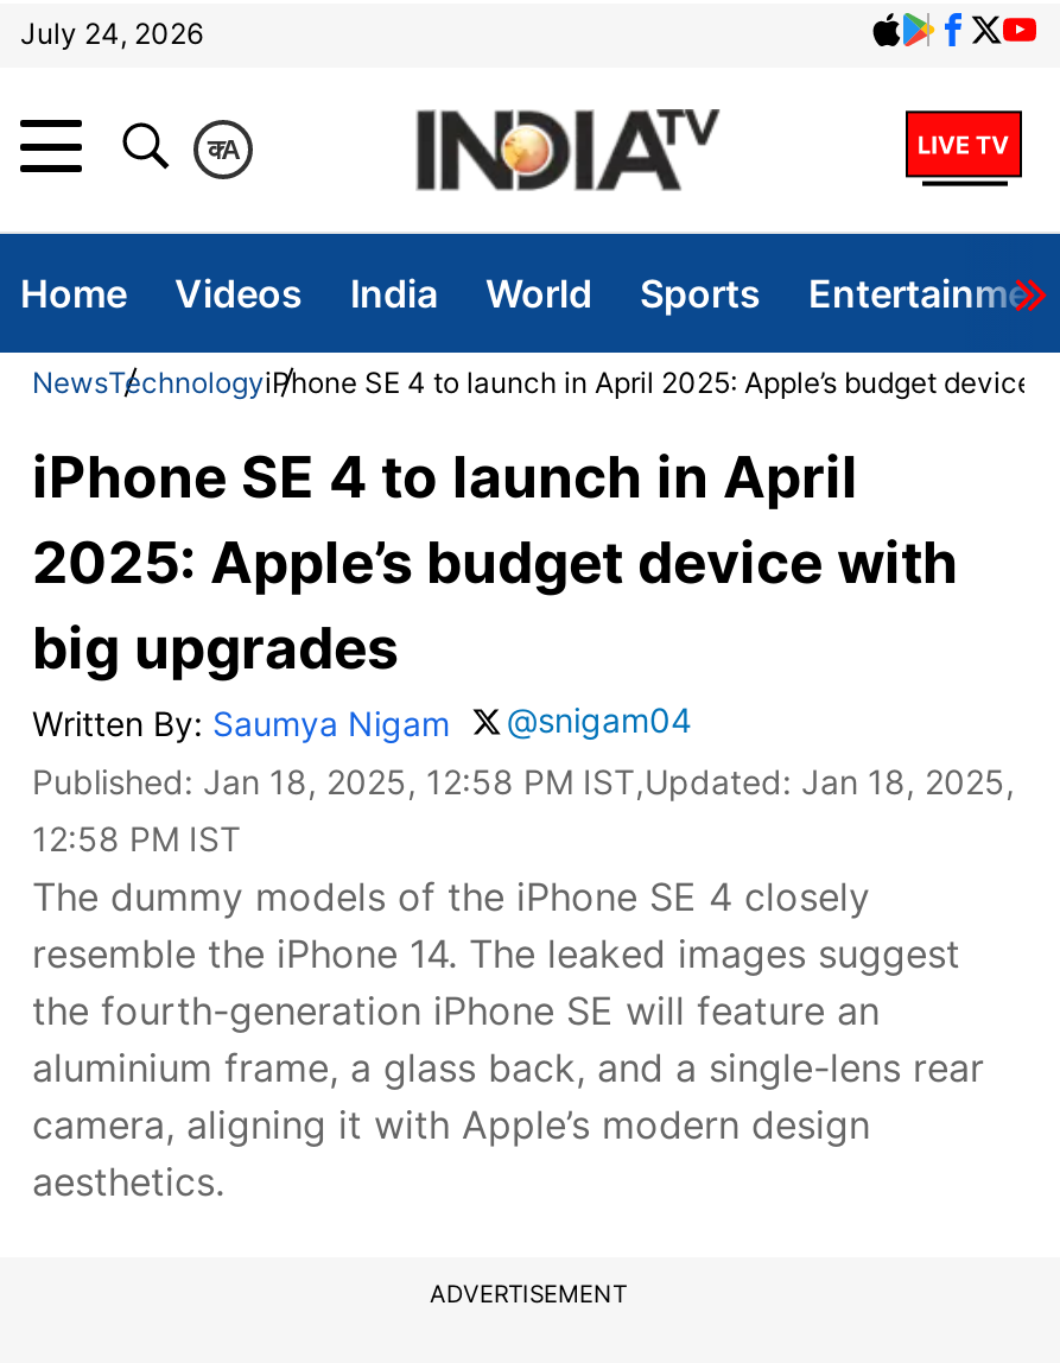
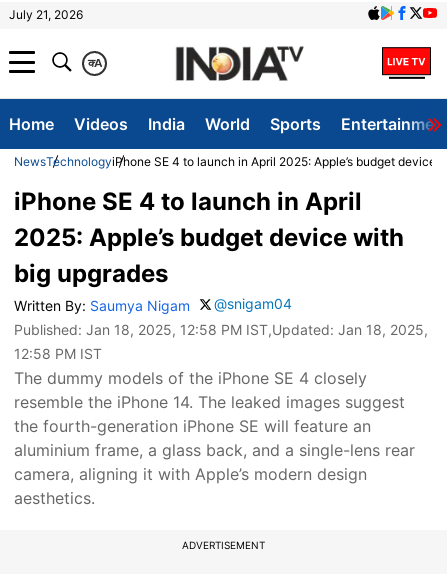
- July 24, 2026
+ July 21, 2026
